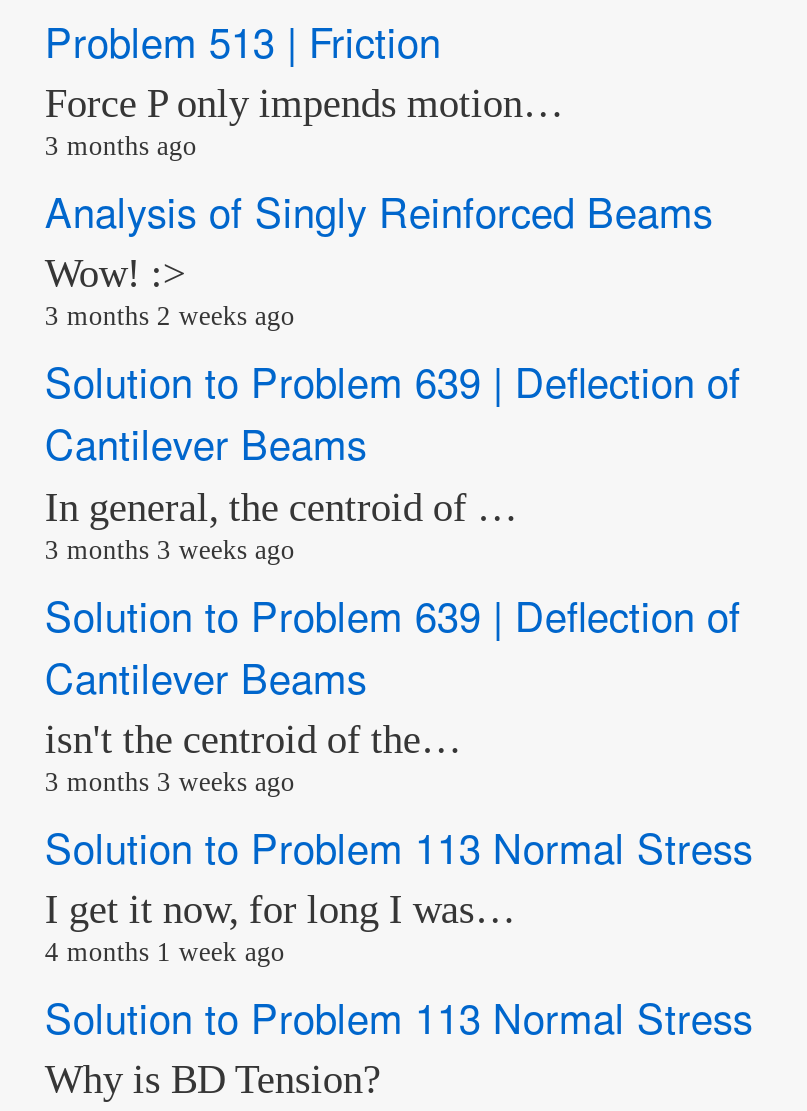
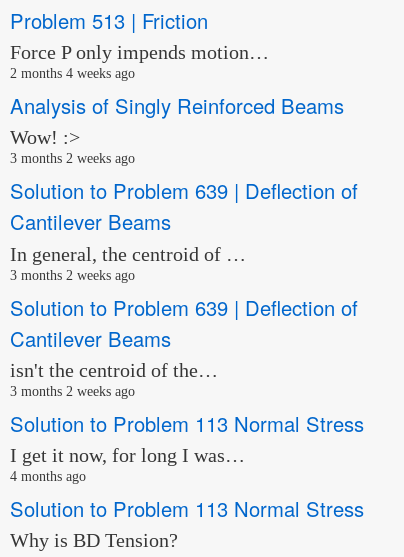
- 3 months ago
+ 2 months 4 weeks ago

- 3 months 3 weeks ago
+ 3 months 2 weeks ago

- 3 months 3 weeks ago
+ 3 months 2 weeks ago

- 4 months 1 week ago
+ 4 months ago
